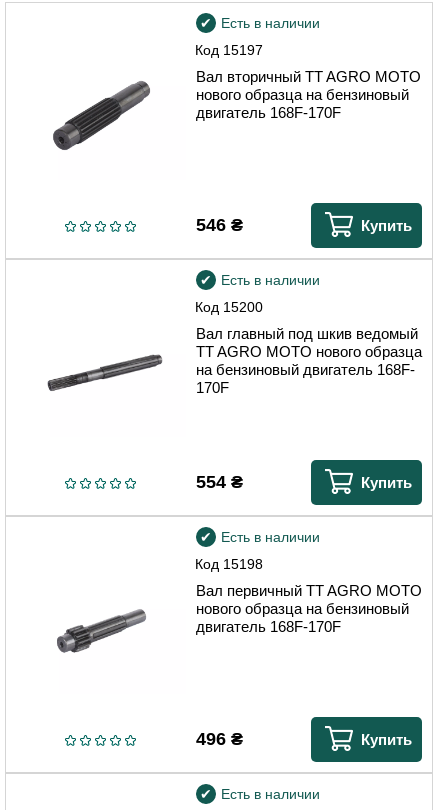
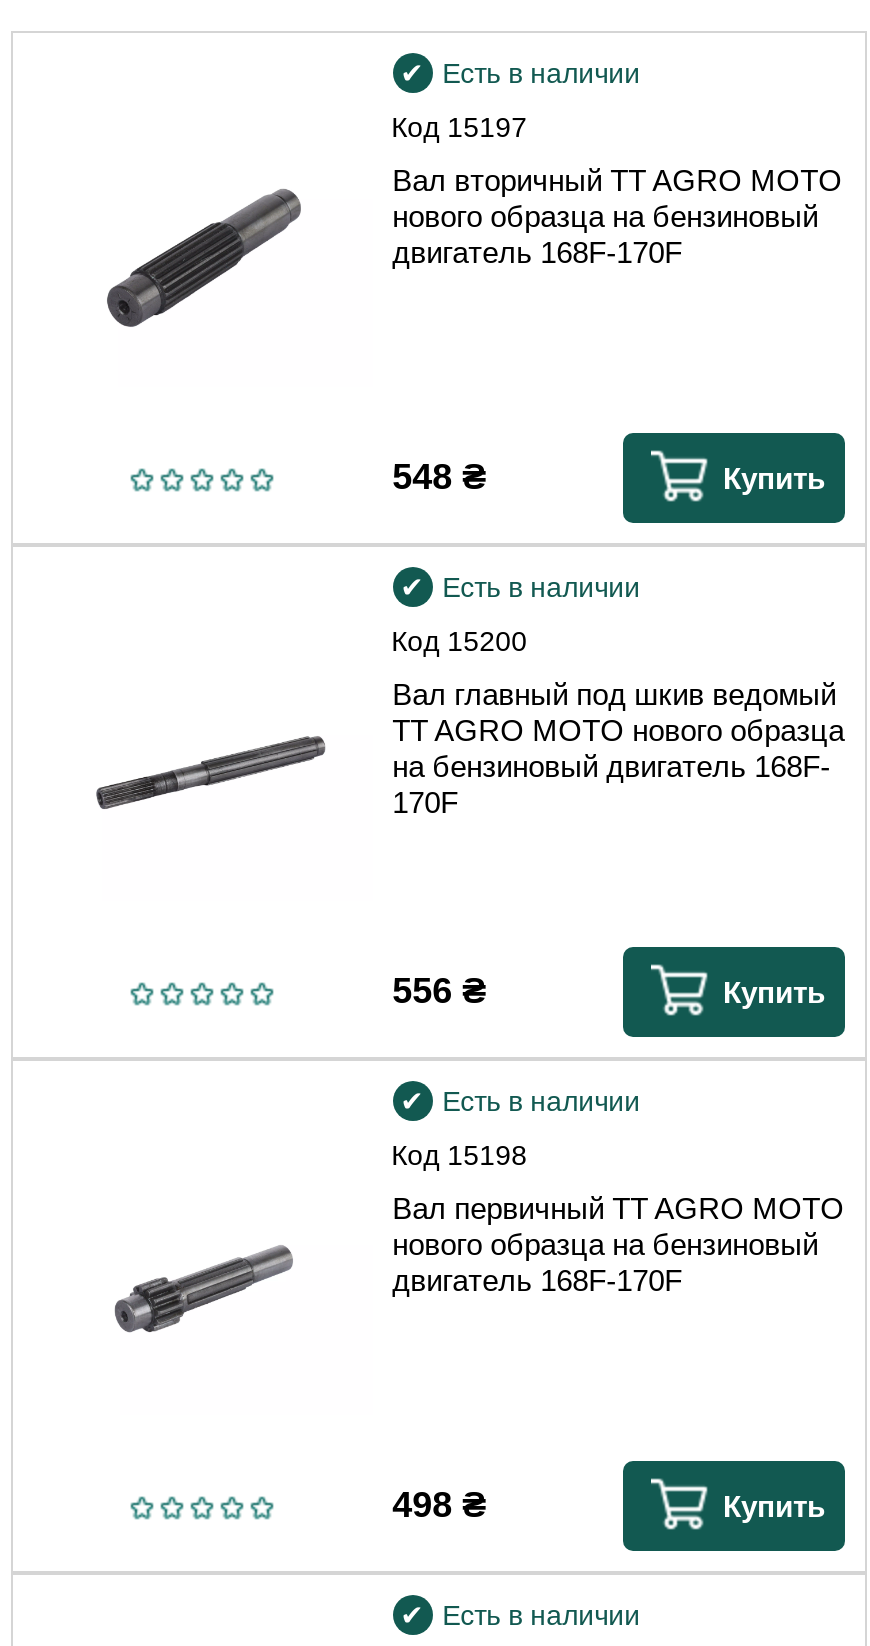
- 546 ₴
+ 548 ₴

- 554 ₴
+ 556 ₴

- 496 ₴
+ 498 ₴
